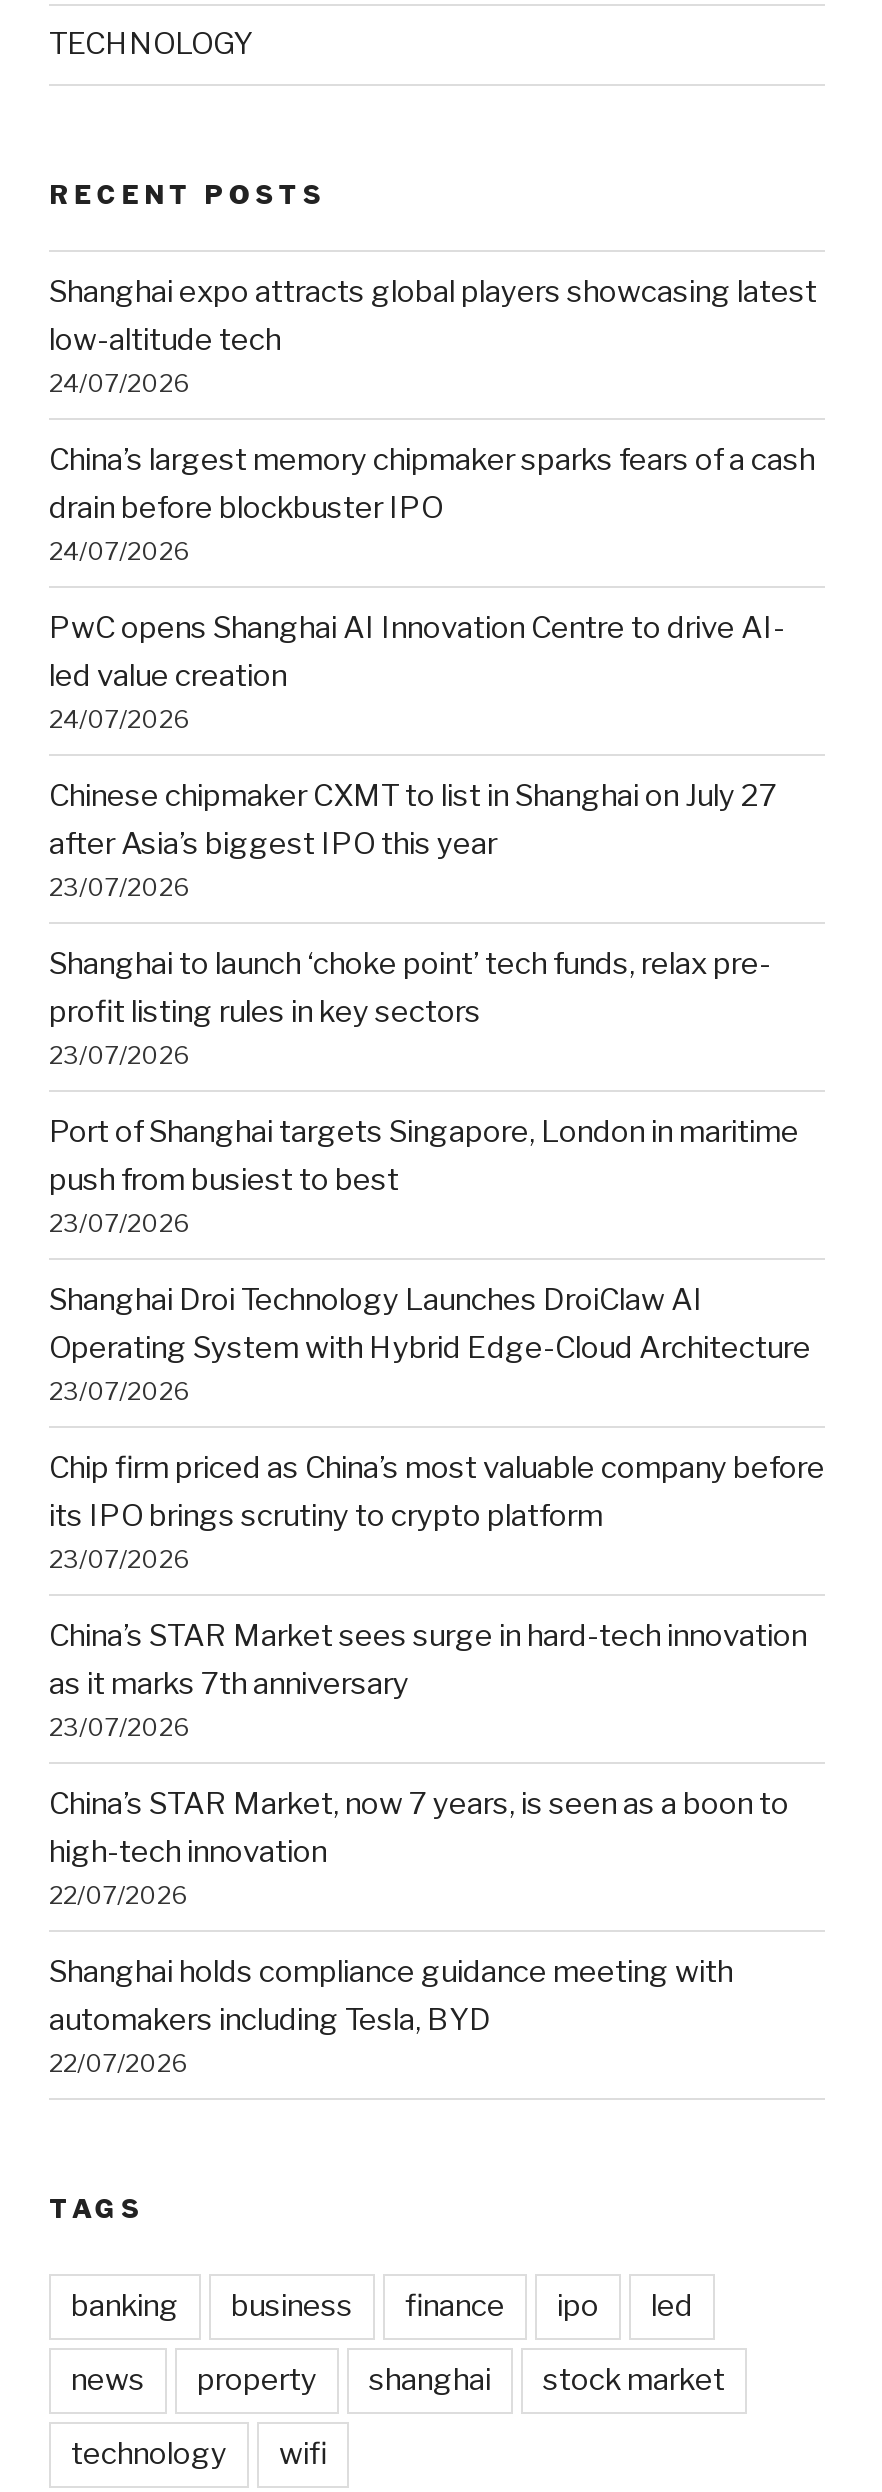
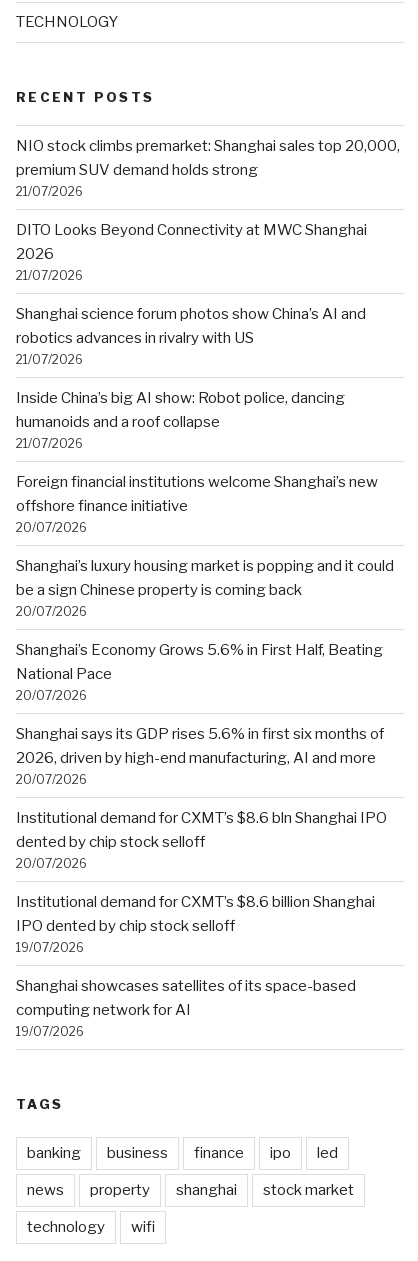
- Shanghai expo attracts global players showcasing latest
- low-altitude tech
- 24/07/2026
+ NIO stock climbs premarket: Shanghai sales top 20,000,
+ premium SUV demand holds strong
+ 21/07/2026

- China’s largest memory chipmaker sparks fears of a cash
- drain before blockbuster IPO
- 24/07/2026
+ DITO Looks Beyond Connectivity at MWC Shanghai
+ 2026
+ 21/07/2026

- PwC opens Shanghai AI Innovation Centre to drive AI-
- led value creation
- 24/07/2026
+ Shanghai science forum photos show China’s AI and
+ robotics advances in rivalry with US
+ 21/07/2026

- Chinese chipmaker CXMT to list in Shanghai on July 27
- after Asia’s biggest IPO this year
- 23/07/2026
+ Inside China’s big AI show: Robot police, dancing
+ humanoids and a roof collapse
+ 21/07/2026

- Shanghai to launch ‘choke point’ tech funds, relax pre-
- profit listing rules in key sectors
- 23/07/2026
+ Foreign financial institutions welcome Shanghai’s new
+ offshore finance initiative
+ 20/07/2026

- Port of Shanghai targets Singapore, London in maritime
- push from busiest to best
- 23/07/2026
+ Shanghai’s luxury housing market is popping and it could
+ be a sign Chinese property is coming back
+ 20/07/2026

- Shanghai Droi Technology Launches DroiClaw AI
- Operating System with Hybrid Edge-Cloud Architecture
- 23/07/2026
+ Shanghai’s Economy Grows 5.6% in First Half, Beating
+ National Pace
+ 20/07/2026

- Chip firm priced as China’s most valuable company before
- its IPO brings scrutiny to crypto platform
- 23/07/2026
+ Shanghai says its GDP rises 5.6% in first six months of
+ 2026, driven by high-end manufacturing, AI and more
+ 20/07/2026

- China’s STAR Market sees surge in hard-tech innovation
- as it marks 7th anniversary
- 23/07/2026
+ Institutional demand for CXMT’s $8.6 bln Shanghai IPO
+ dented by chip stock selloff
+ 20/07/2026

- China’s STAR Market, now 7 years, is seen as a boon to
- high-tech innovation
- 22/07/2026
+ Institutional demand for CXMT’s $8.6 billion Shanghai
+ IPO dented by chip stock selloff
+ 19/07/2026

- Shanghai holds compliance guidance meeting with
- automakers including Tesla, BYD
- 22/07/2026
+ Shanghai showcases satellites of its space-based
+ computing network for AI
+ 19/07/2026
